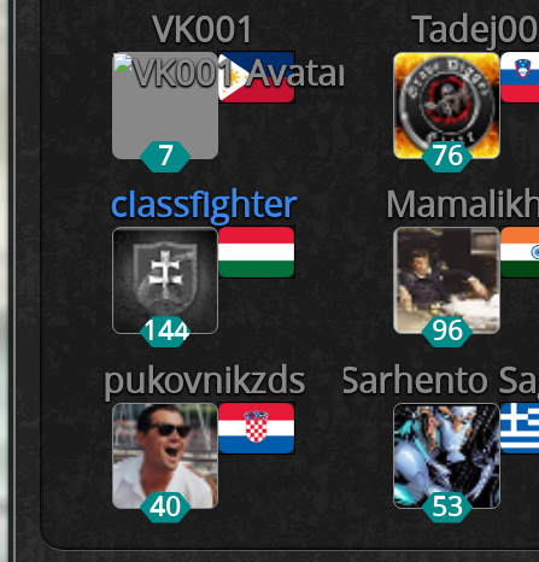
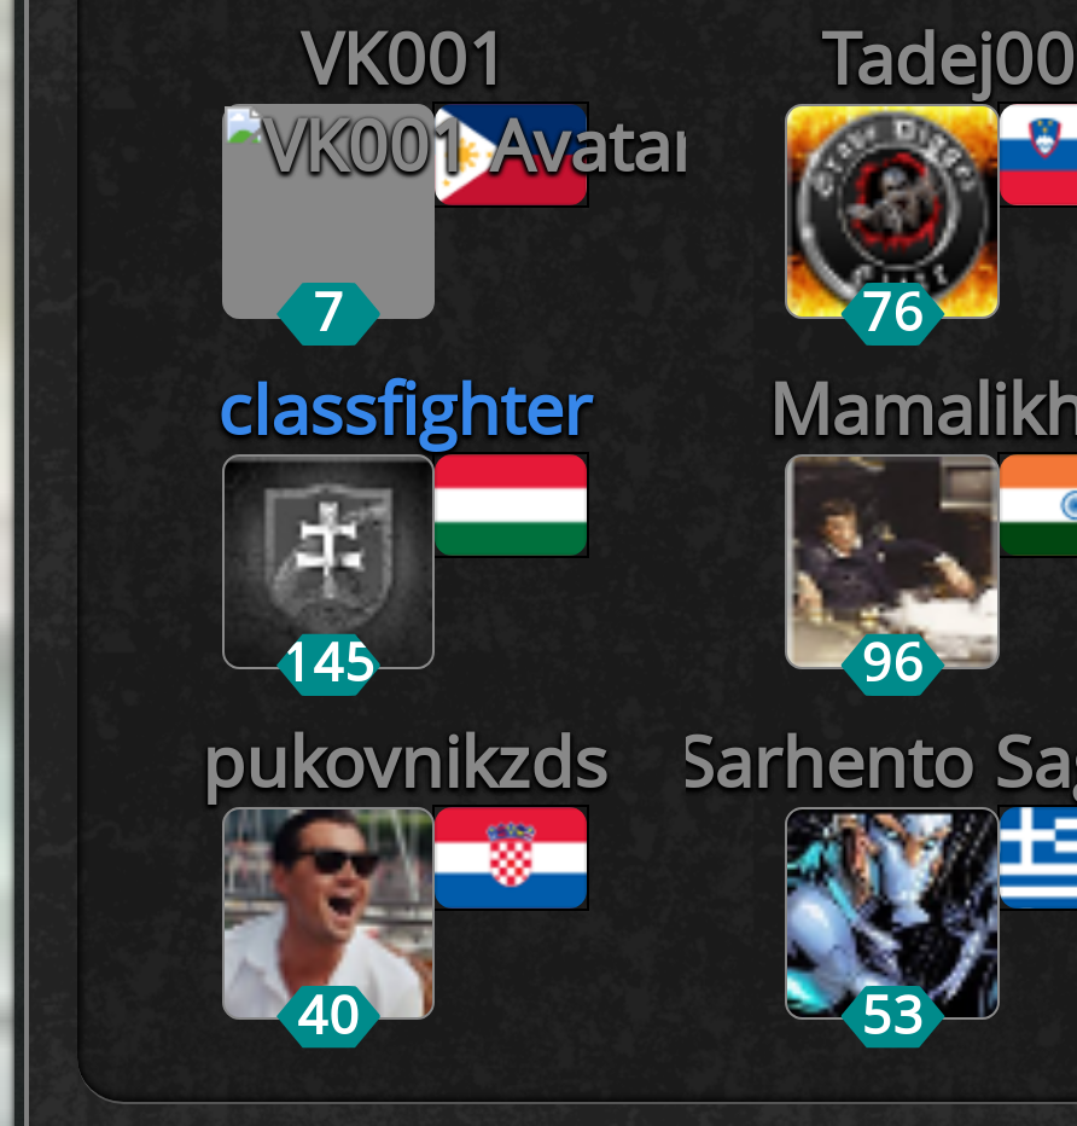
- 144
+ 145
